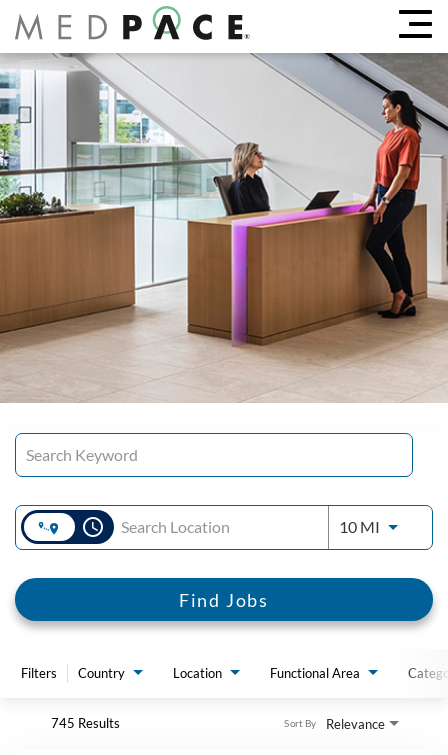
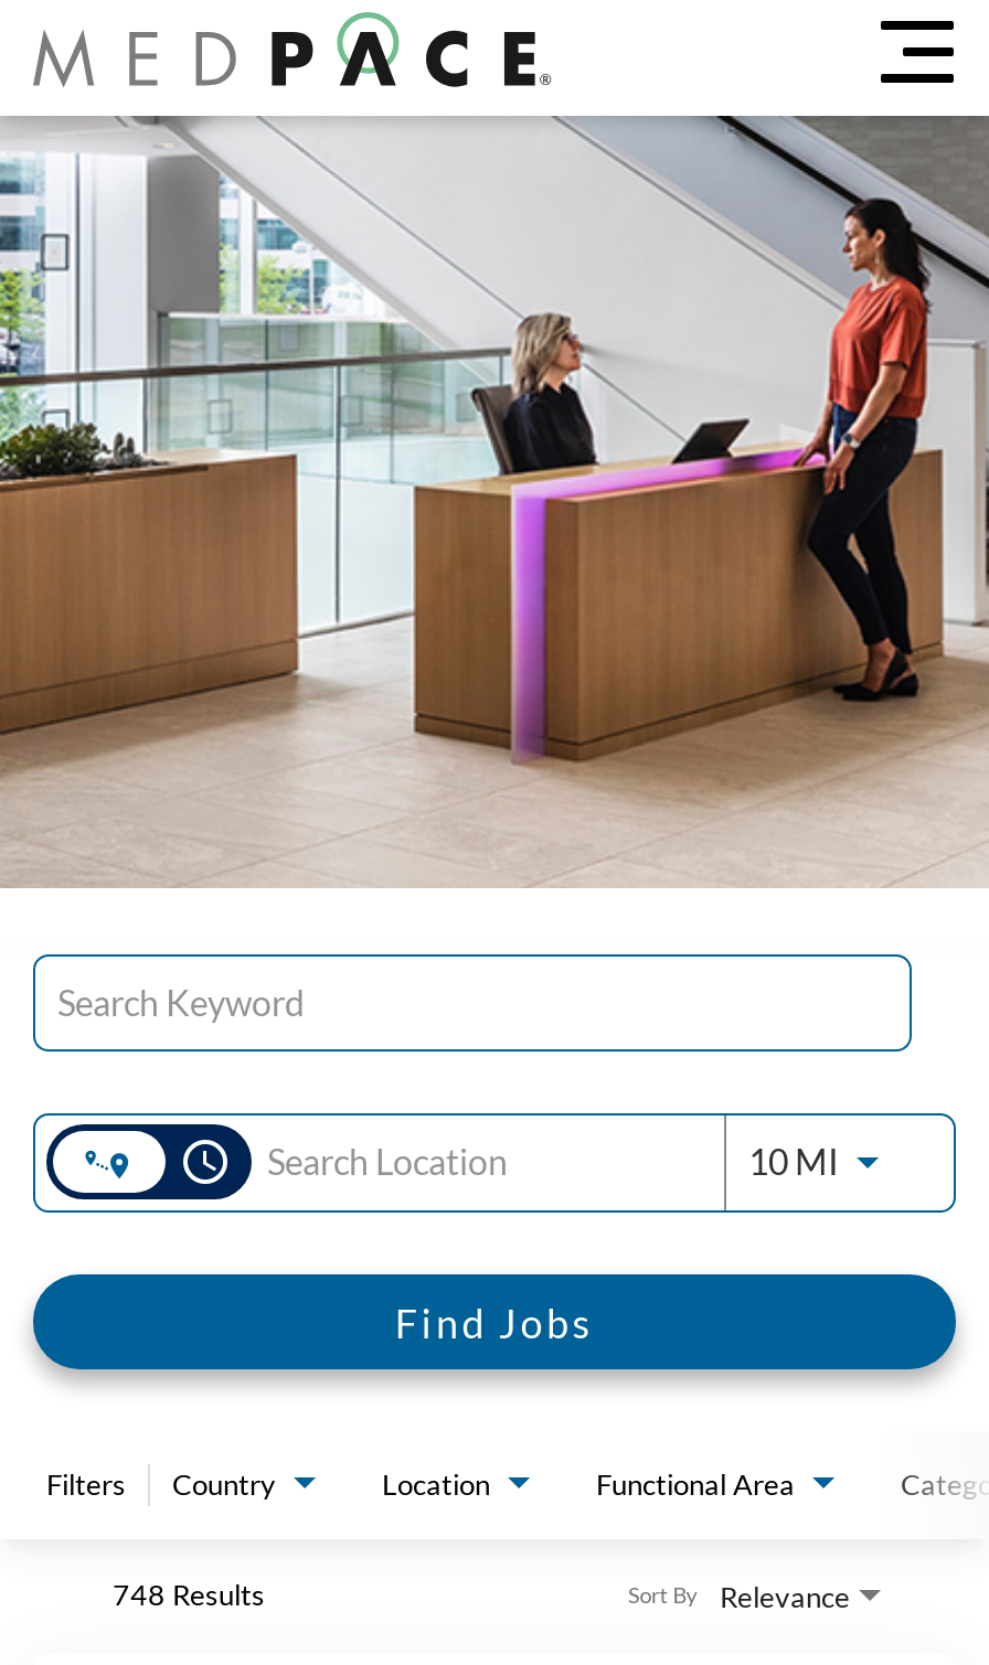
- 745 Results
+ 748 Results
